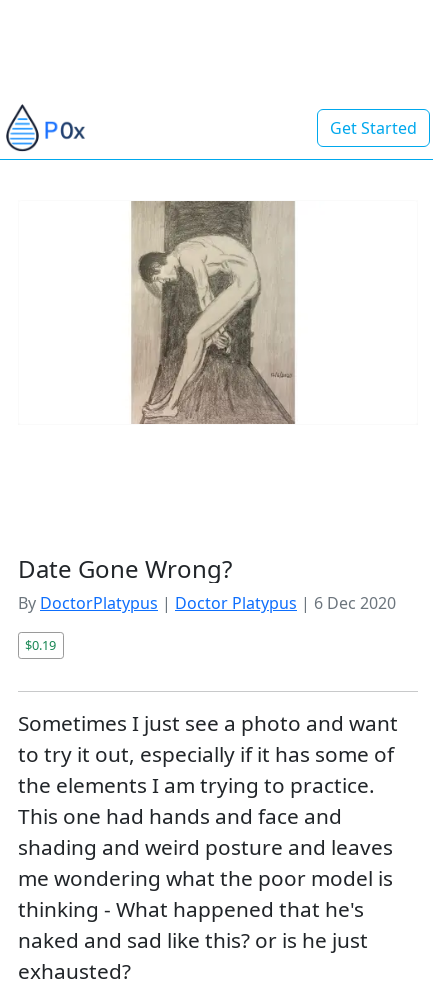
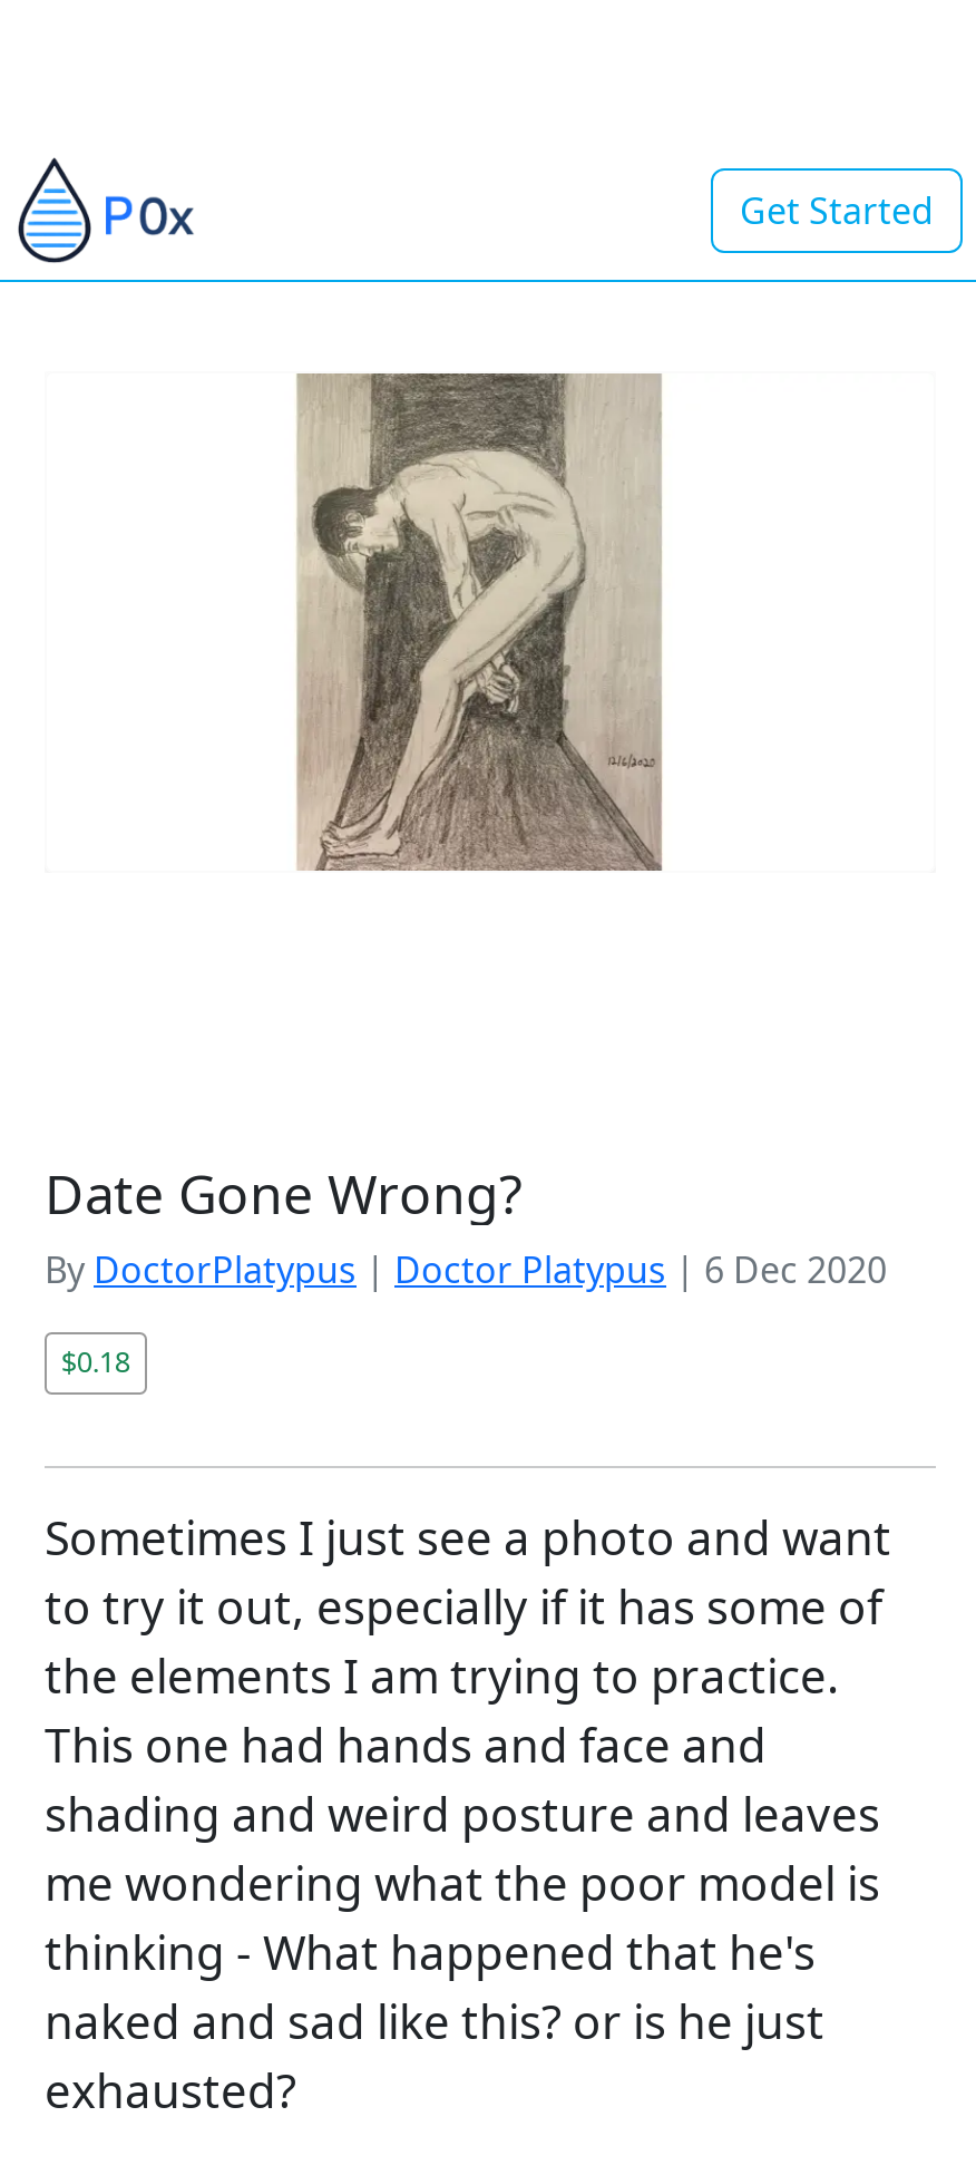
- $0.19
+ $0.18
